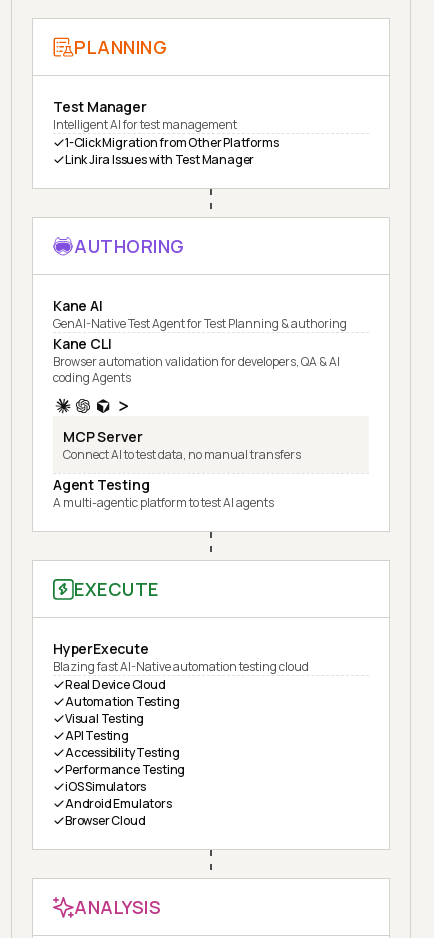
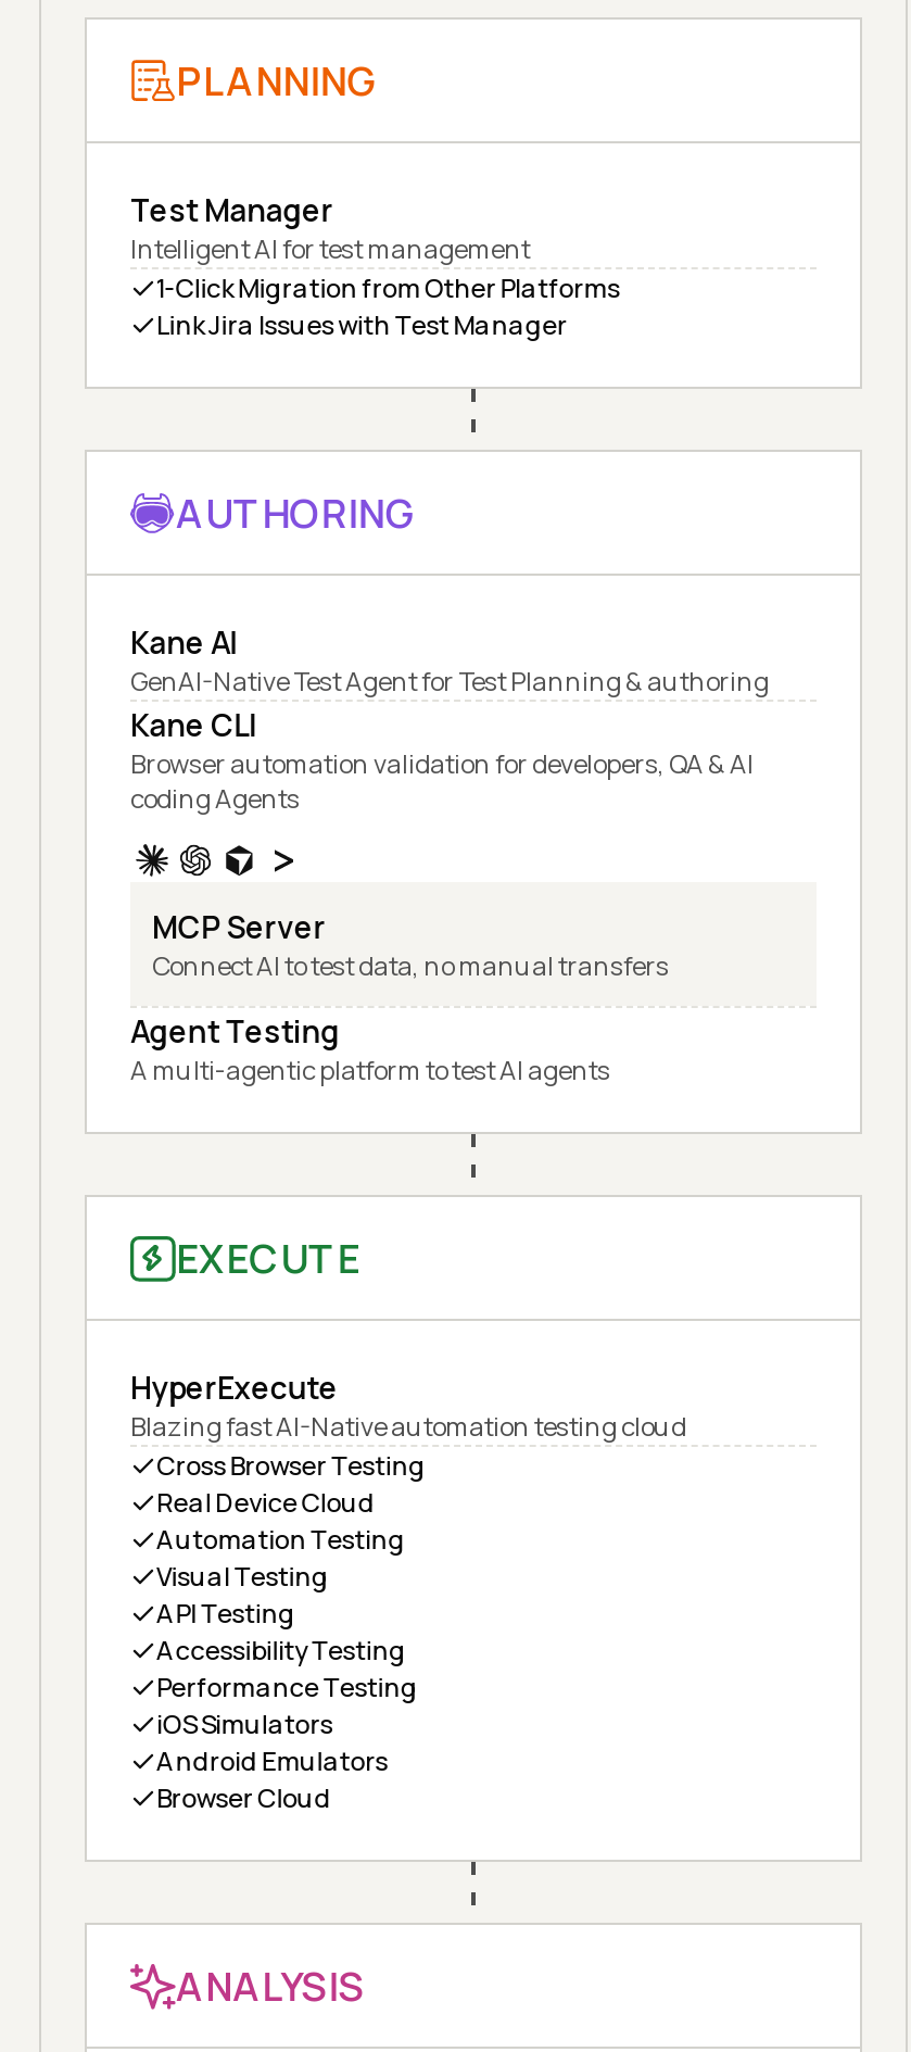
+ Cross Browser Testing
